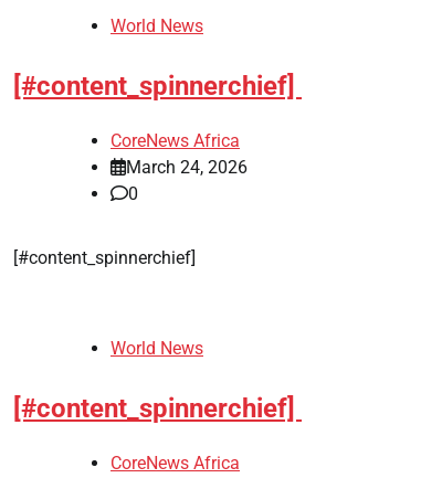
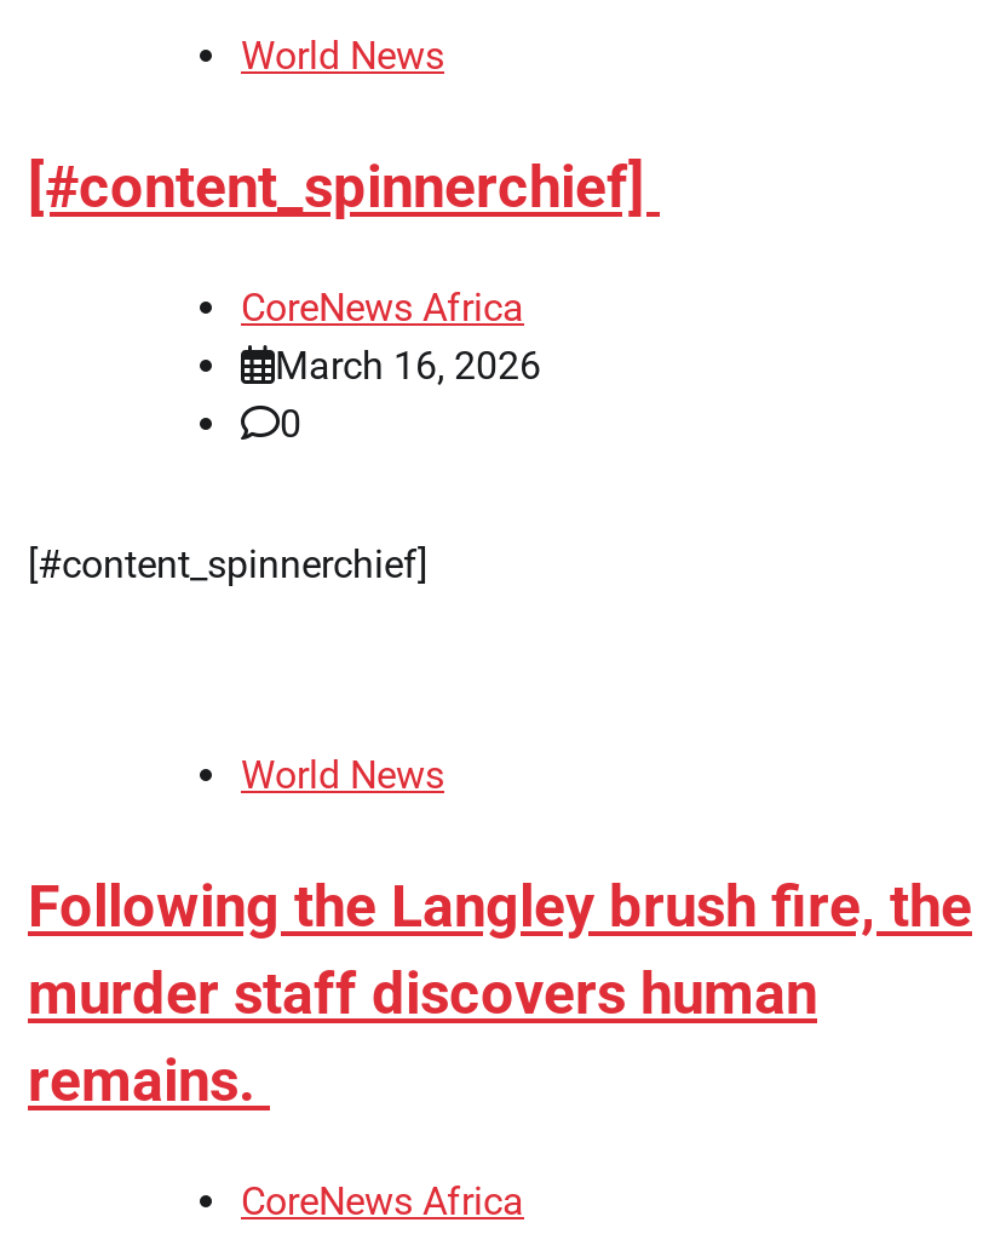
- March 24, 2026
+ March 16, 2026

- [#content_spinnerchief]
+ Following the Langley brush fire, the
+ murder staff discovers human
+ remains.
